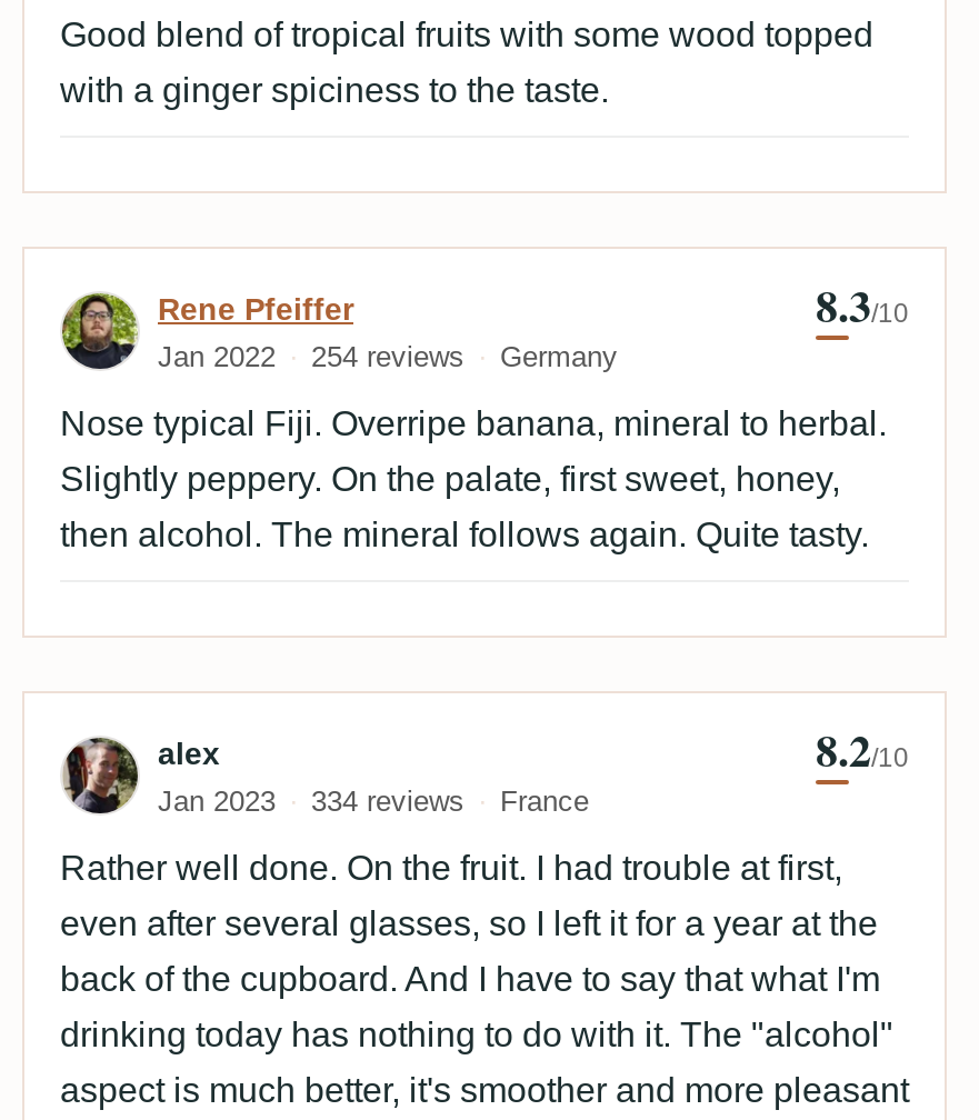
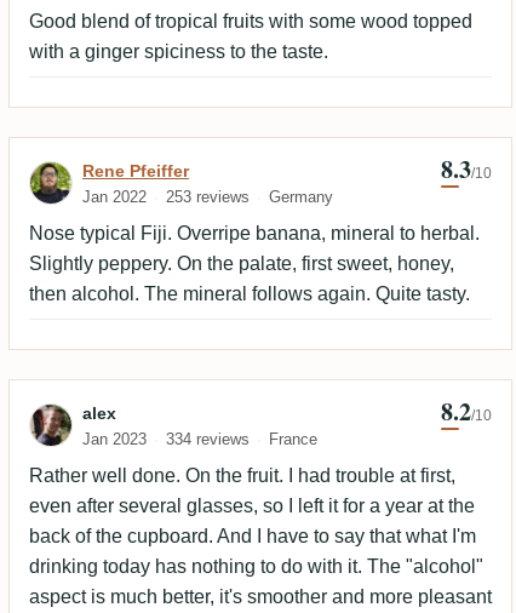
- Jan 2022 254 reviews Germany
+ Jan 2022 253 reviews Germany
